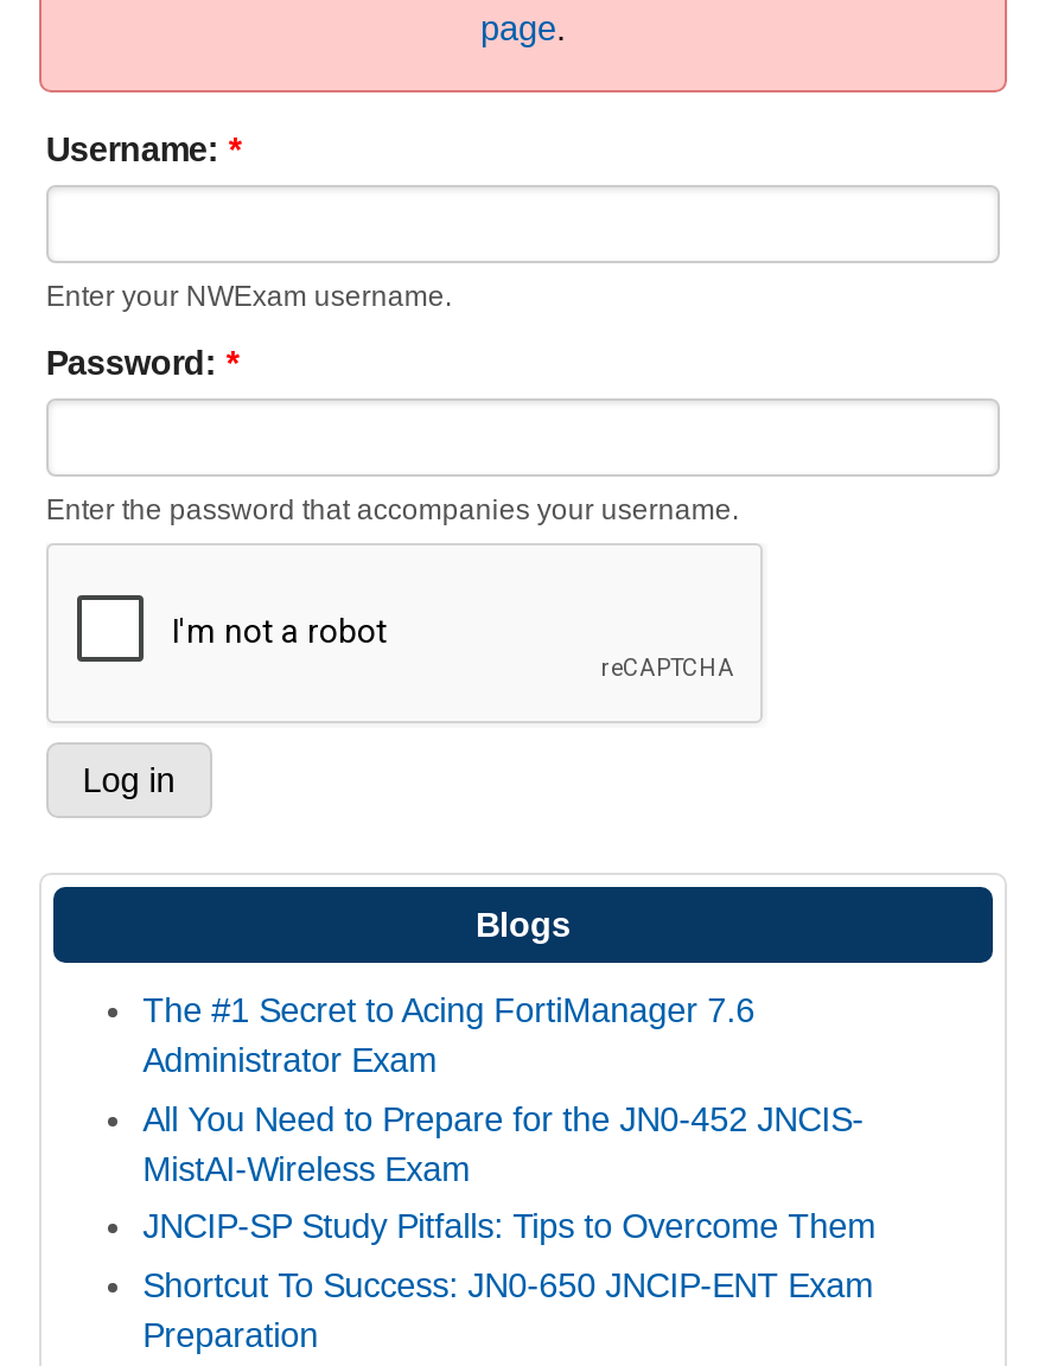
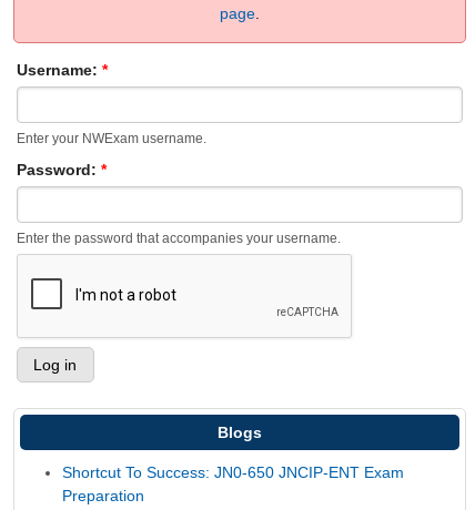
- The #1 Secret to Acing FortiManager 7.6
- Administrator Exam
- All You Need to Prepare for the JN0-452 JNCIS-
- MistAI-Wireless Exam
- JNCIP-SP Study Pitfalls: Tips to Overcome Them
